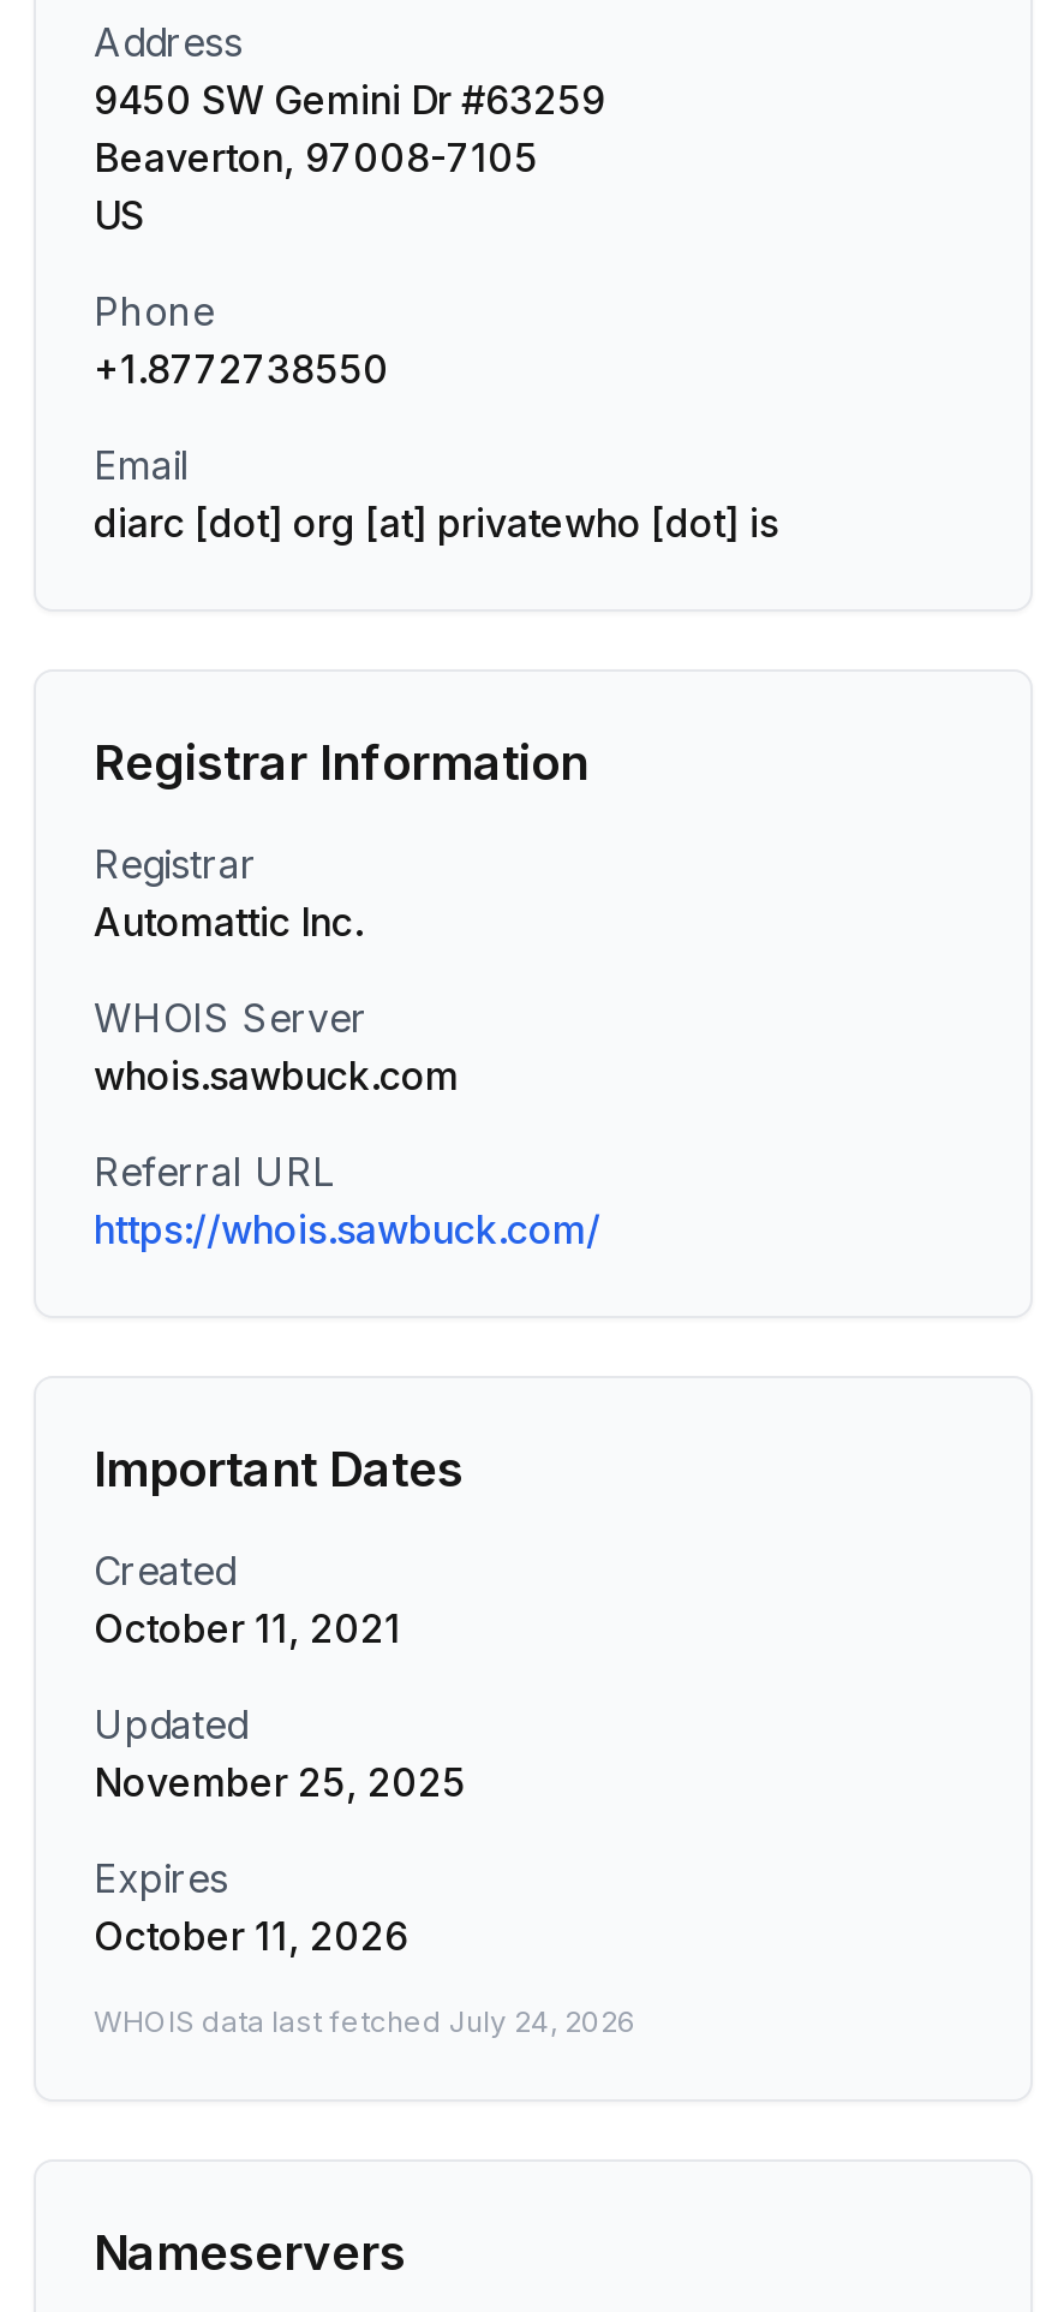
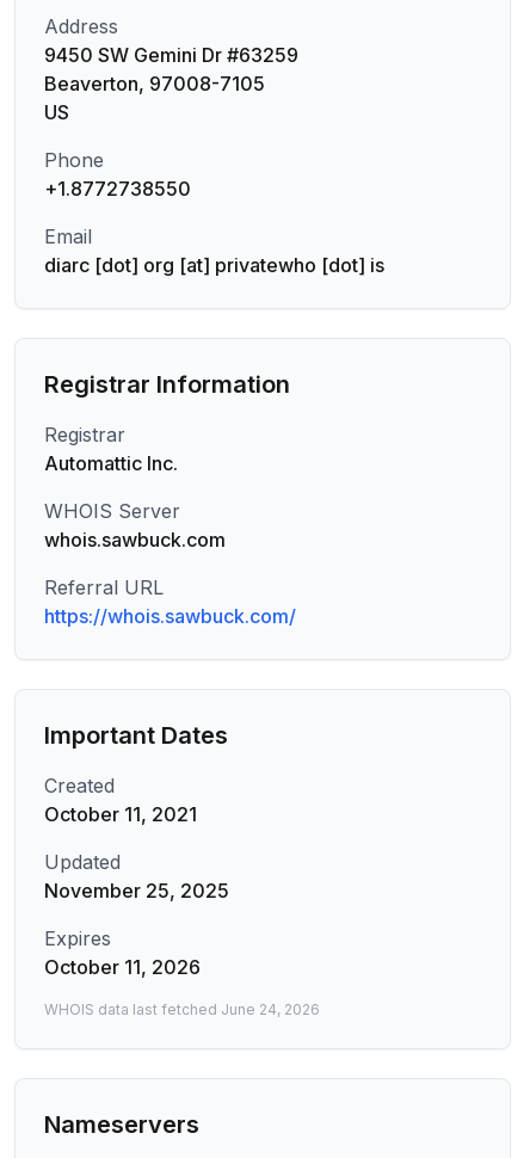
- WHOIS data last fetched July 24, 2026
+ WHOIS data last fetched June 24, 2026
